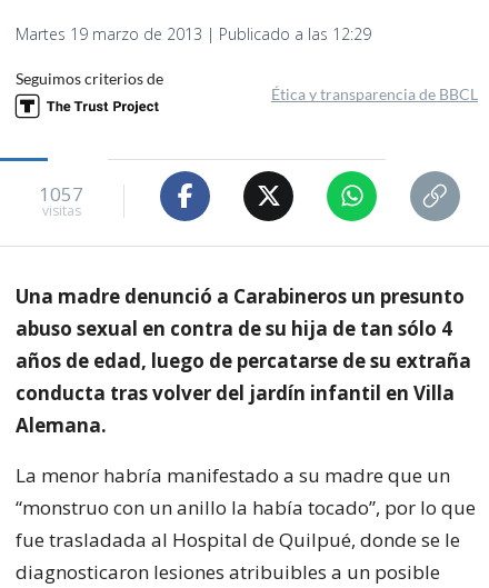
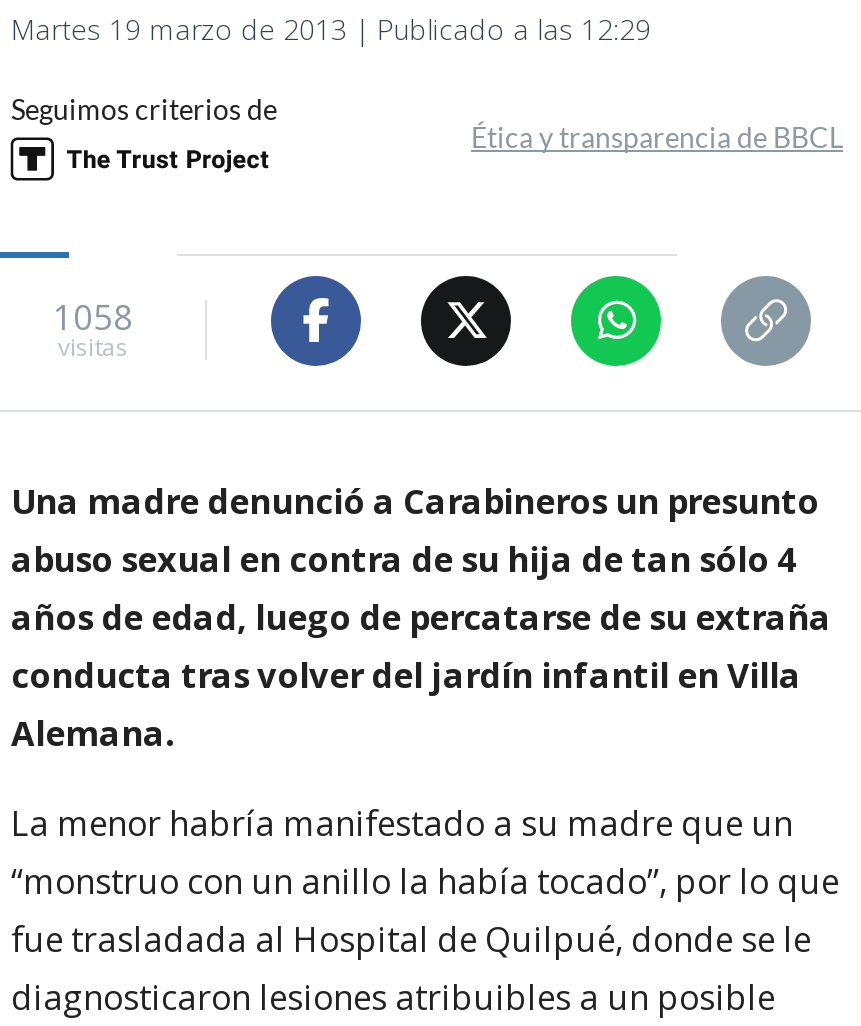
- 1057
+ 1058
